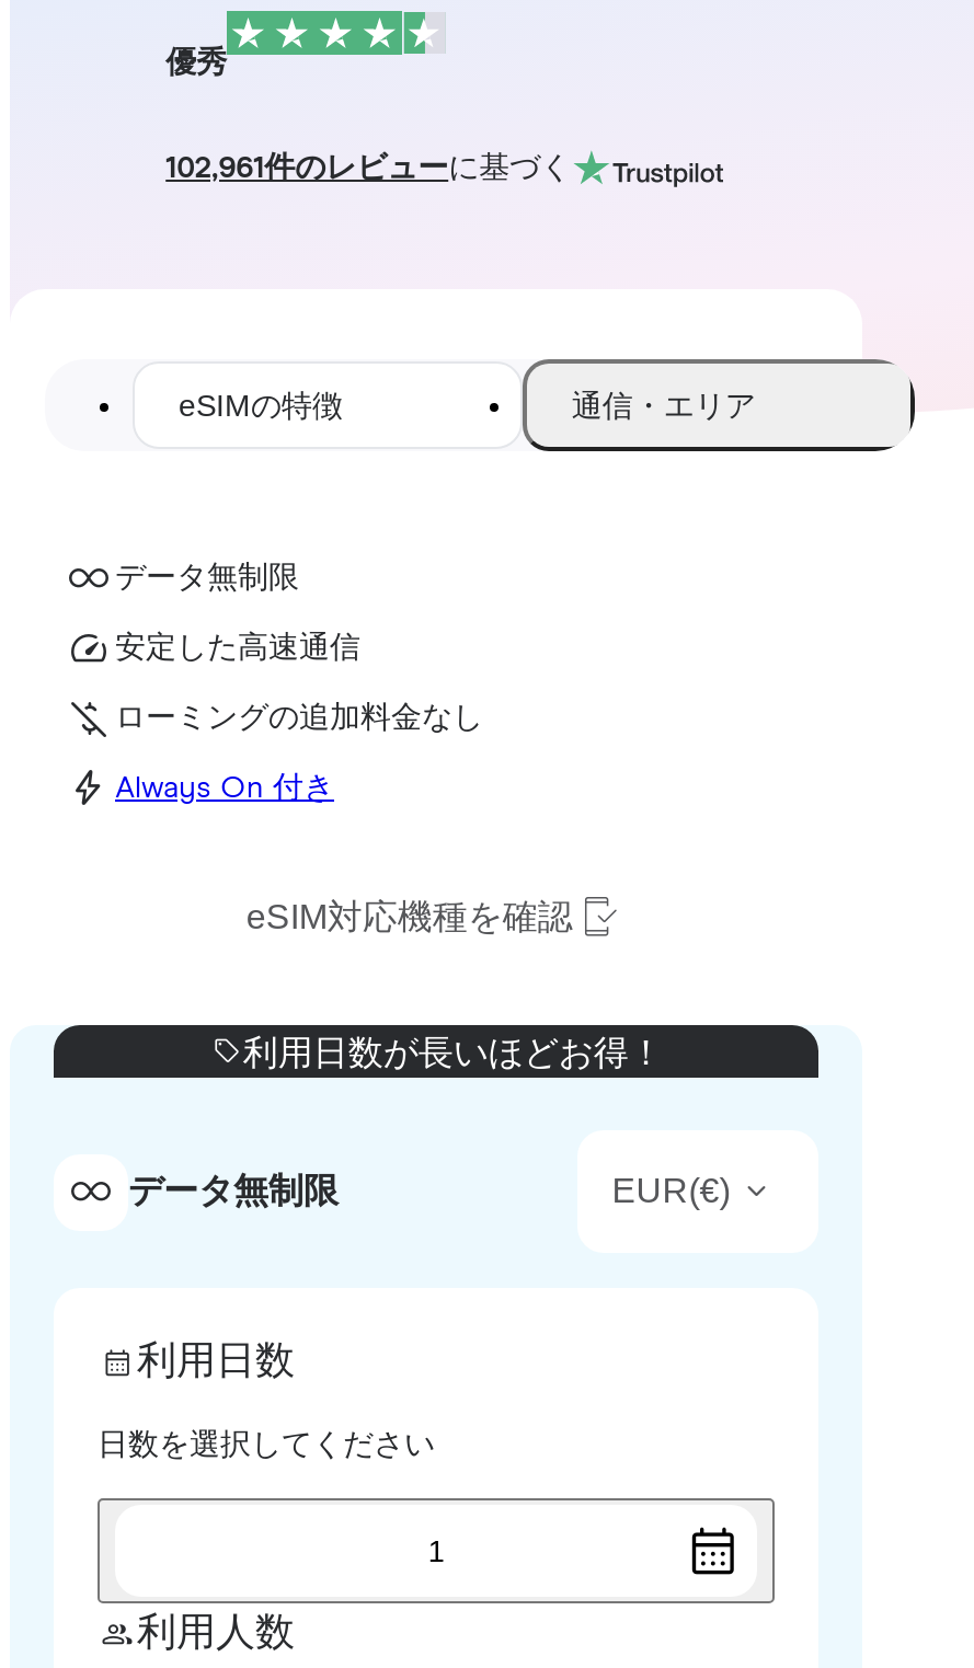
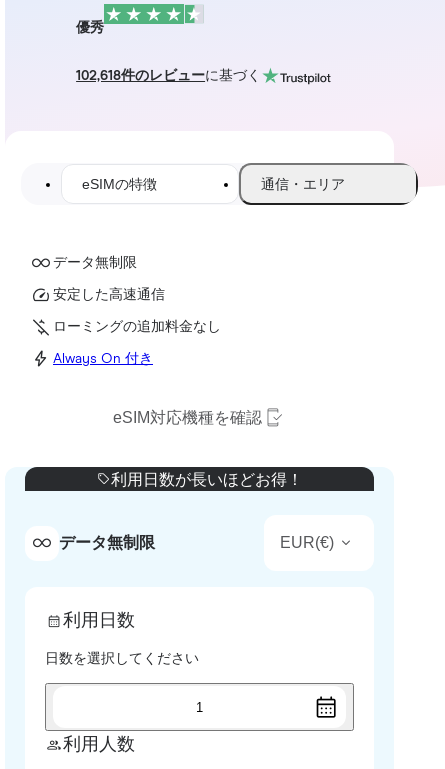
- 102,961件のレビューに基づく
+ 102,618件のレビューに基づく
